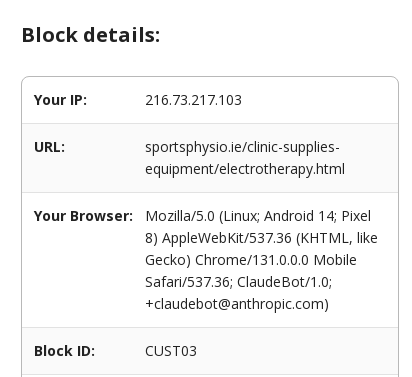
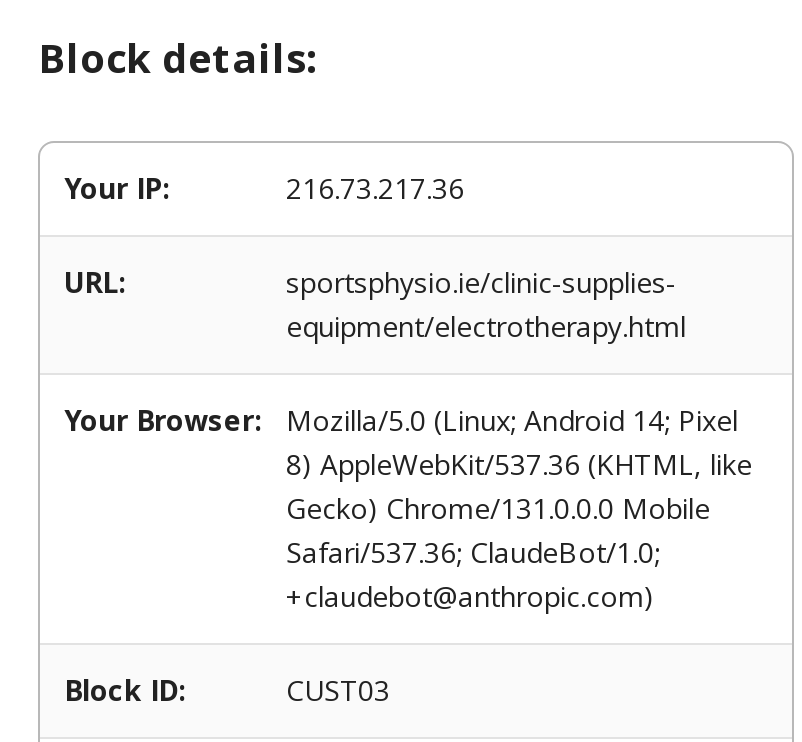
- 216.73.217.103
+ 216.73.217.36
